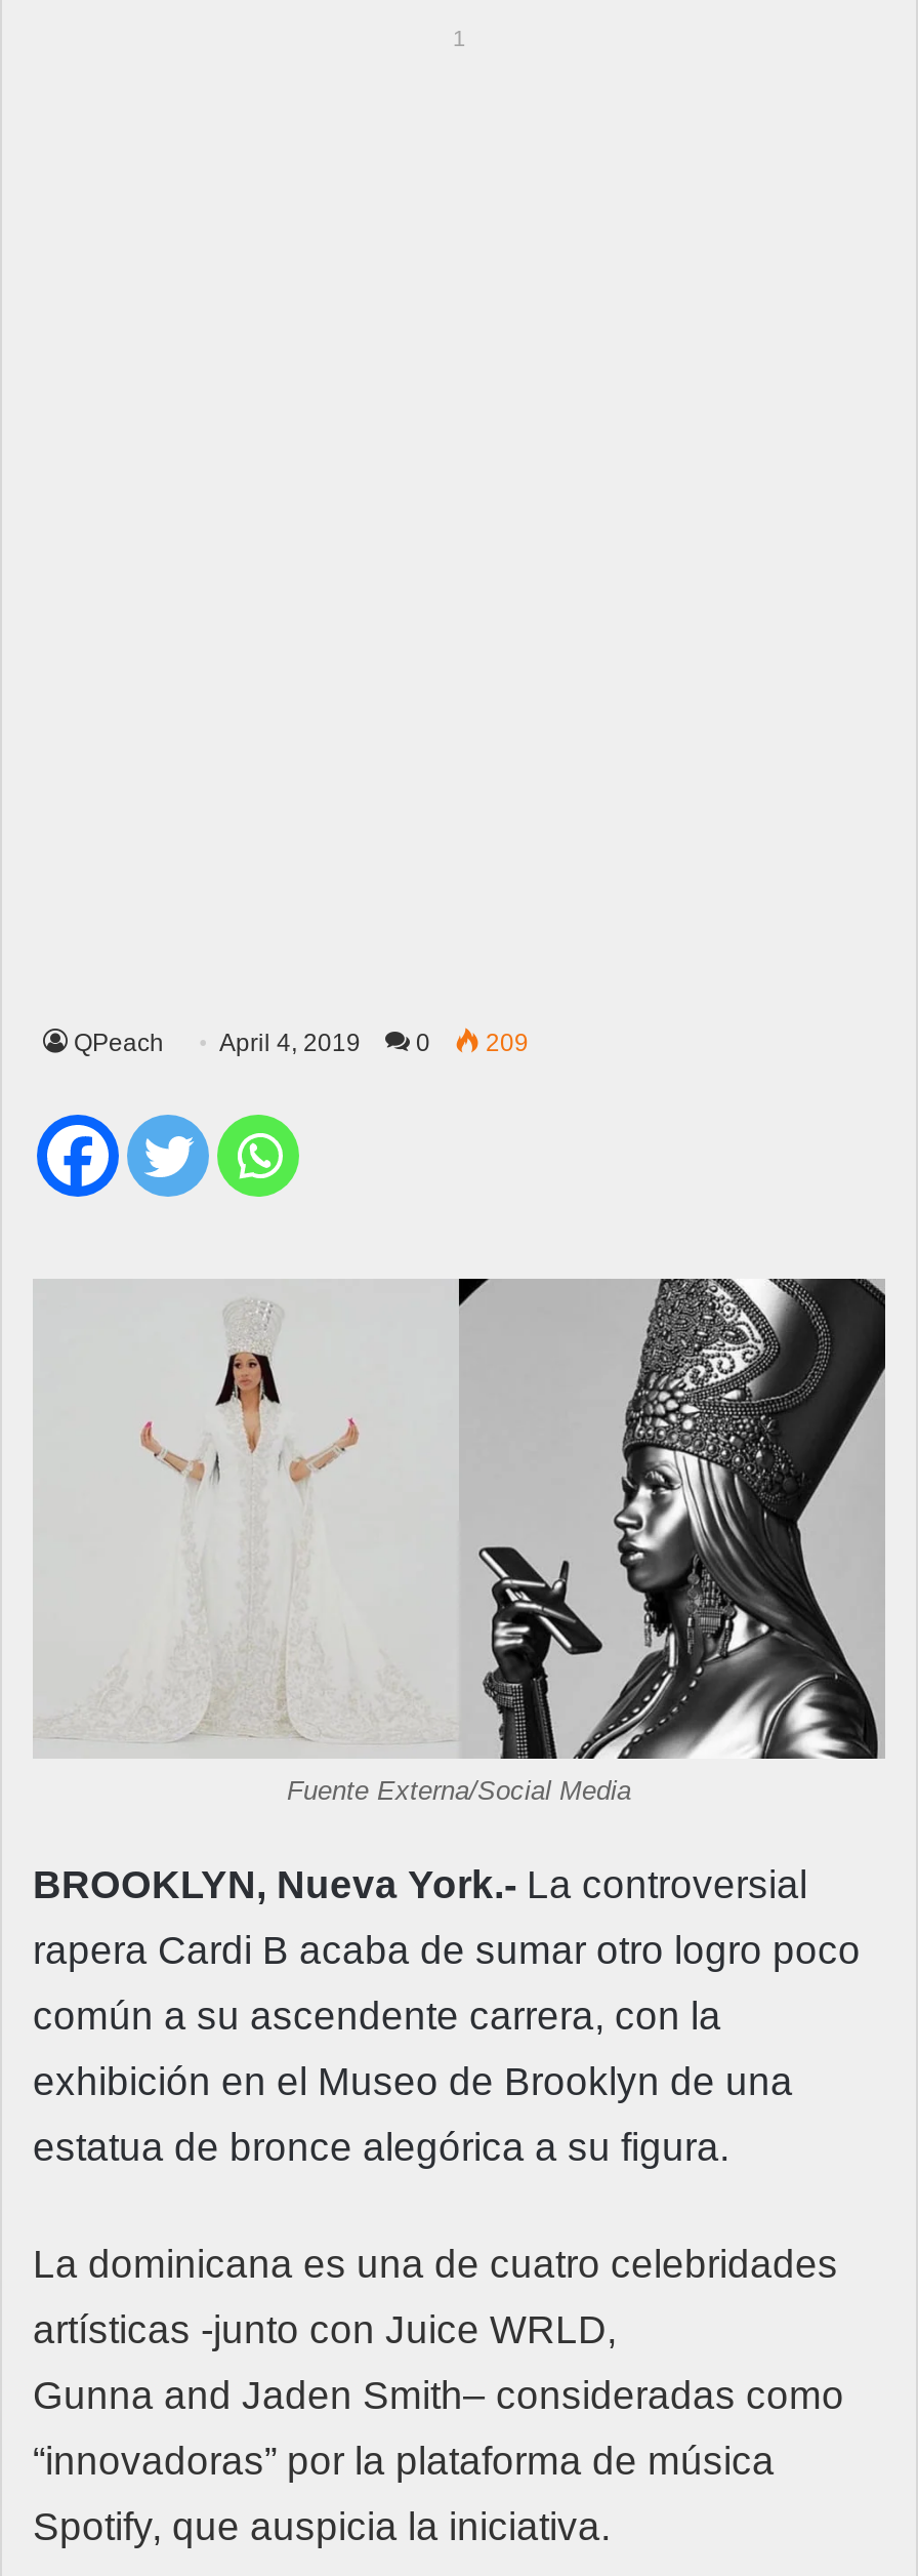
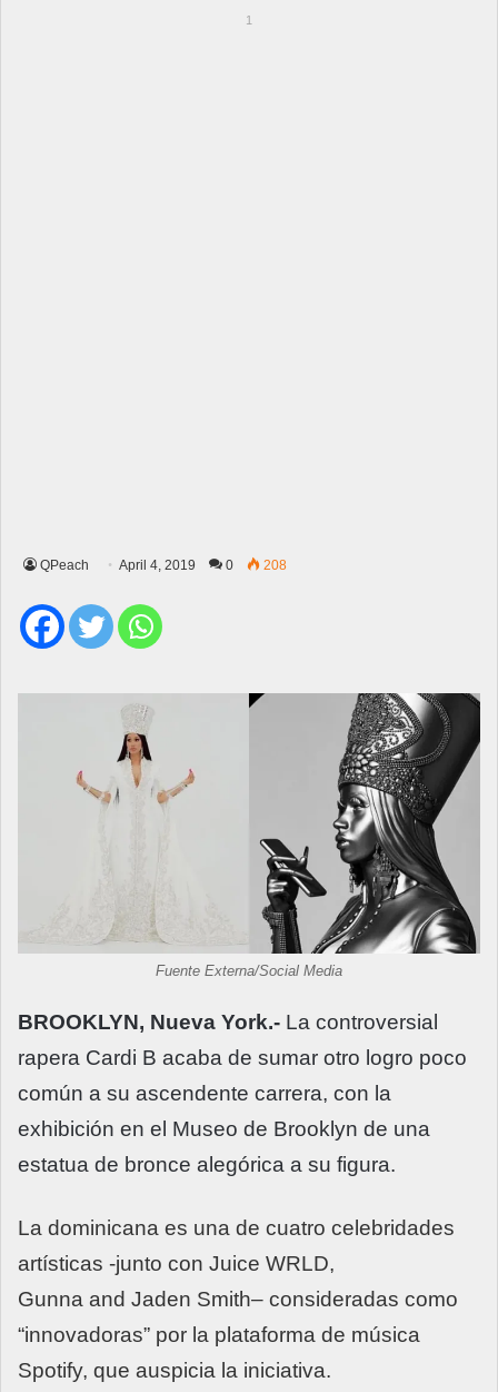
- QPeach April 4, 2019 0 209
+ QPeach April 4, 2019 0 208
